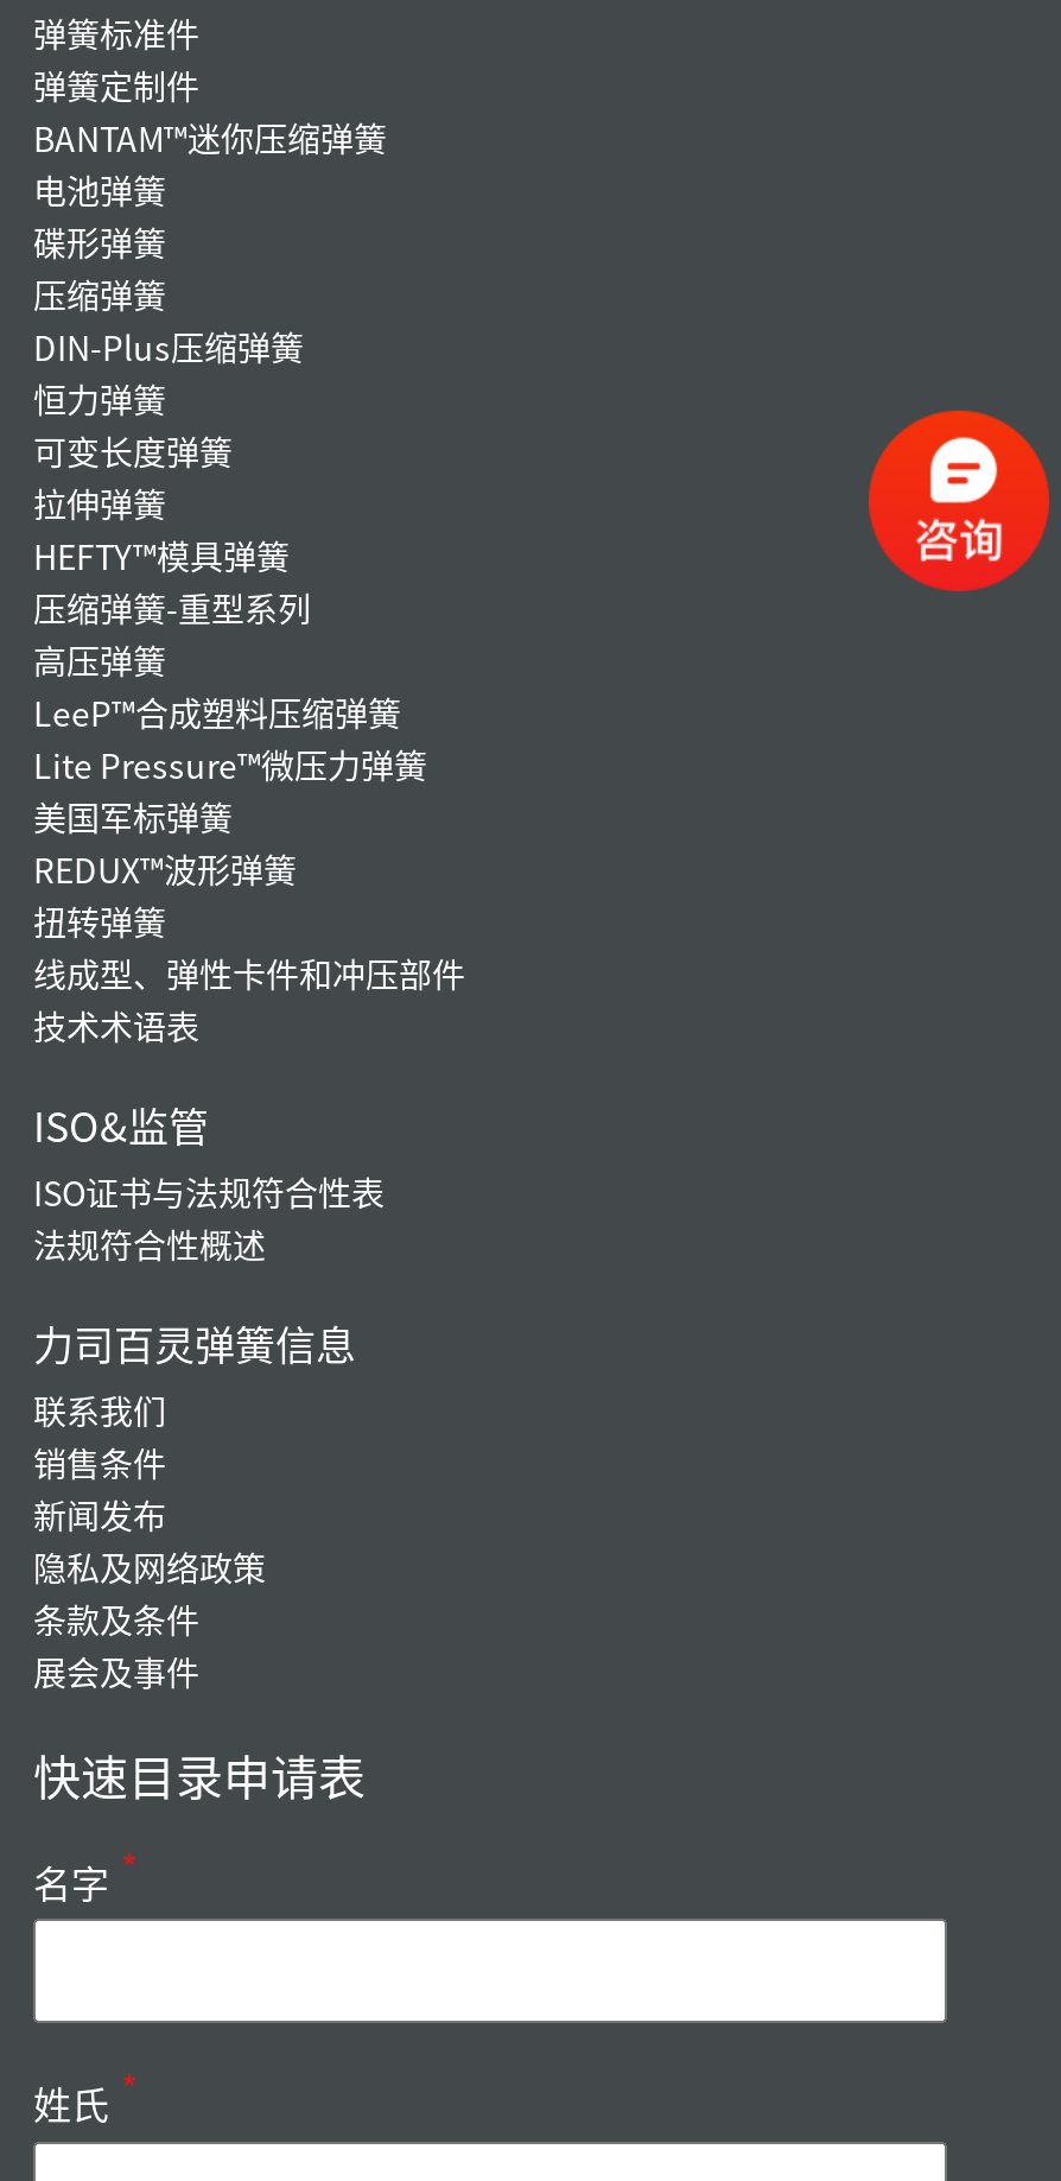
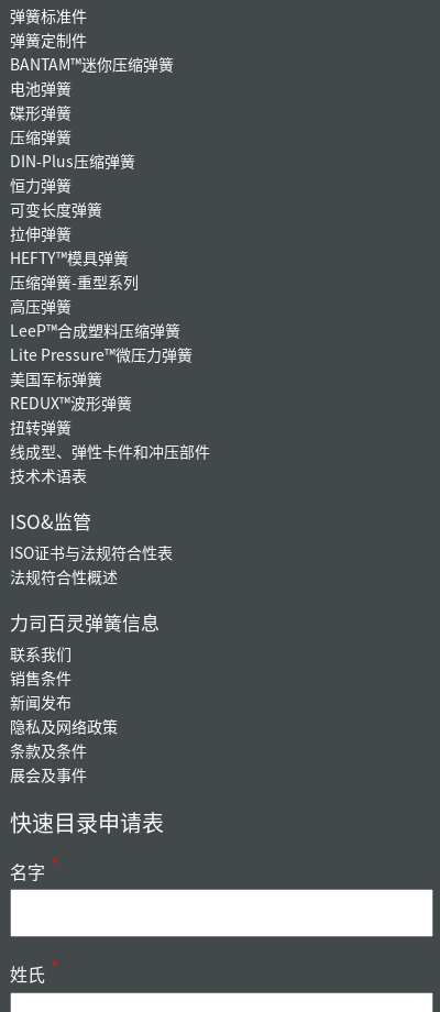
- [image]
